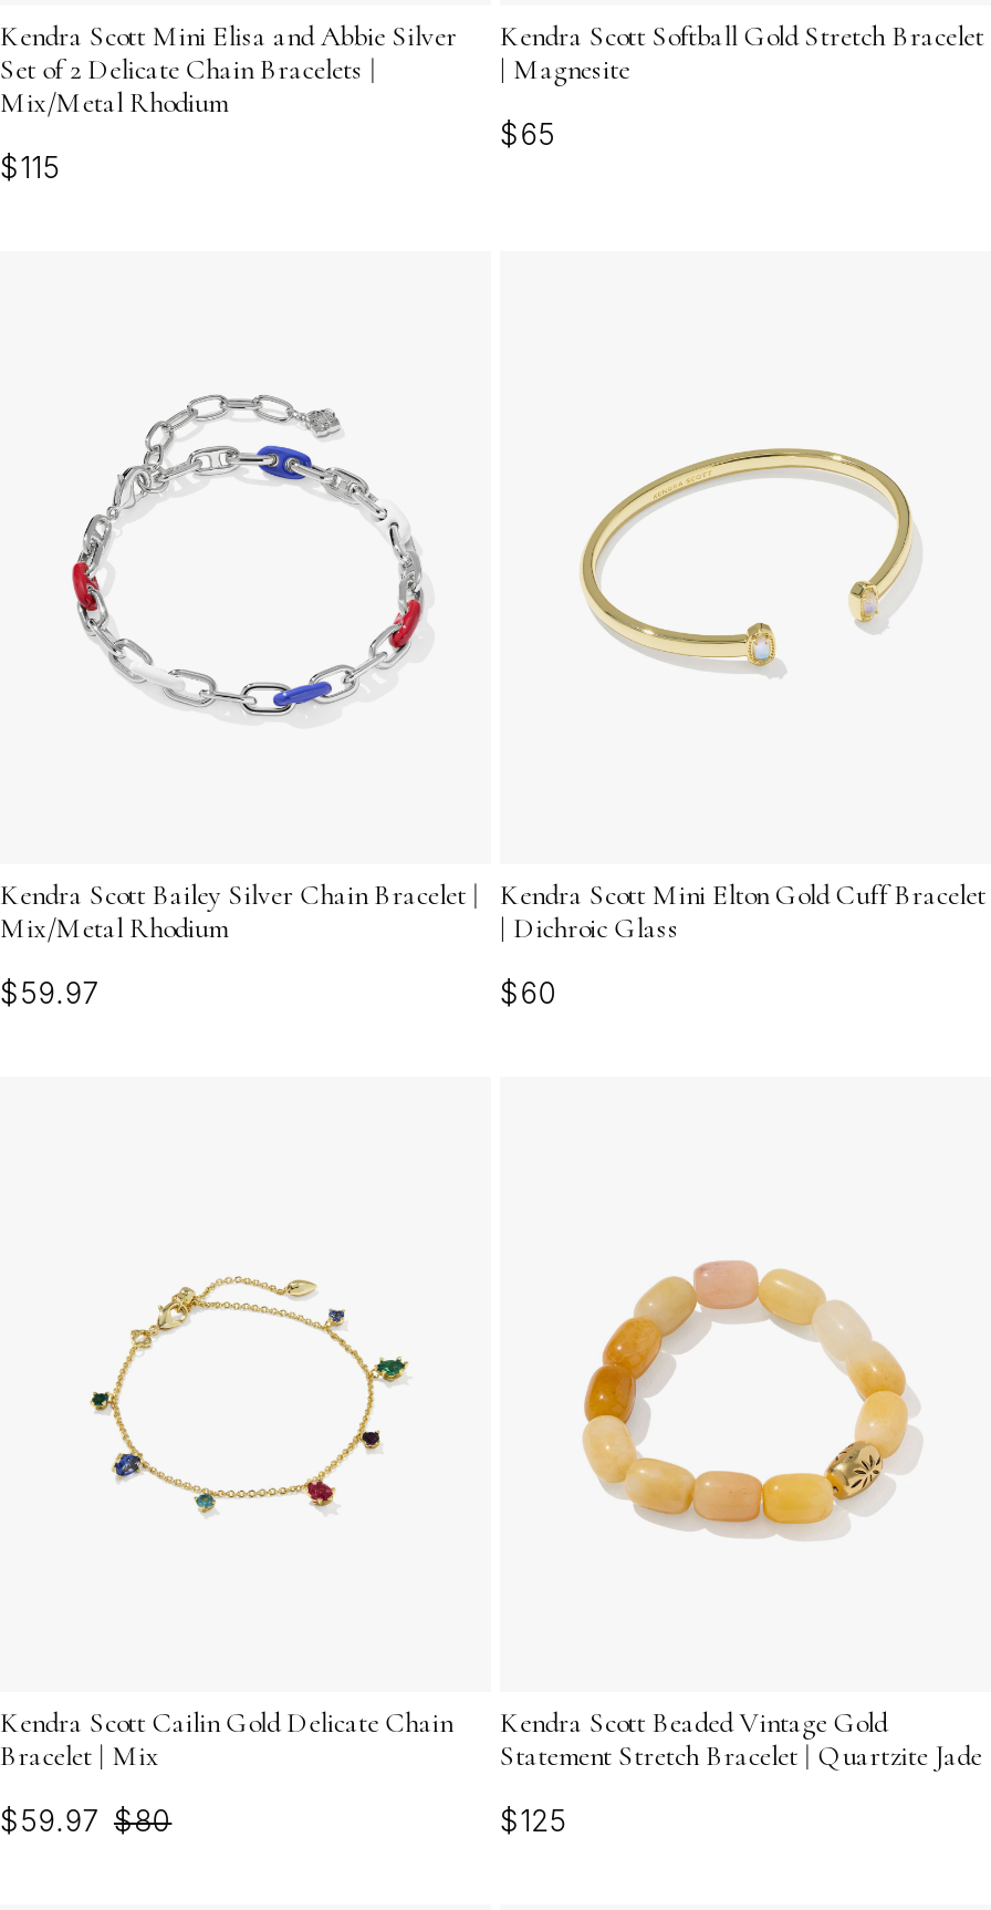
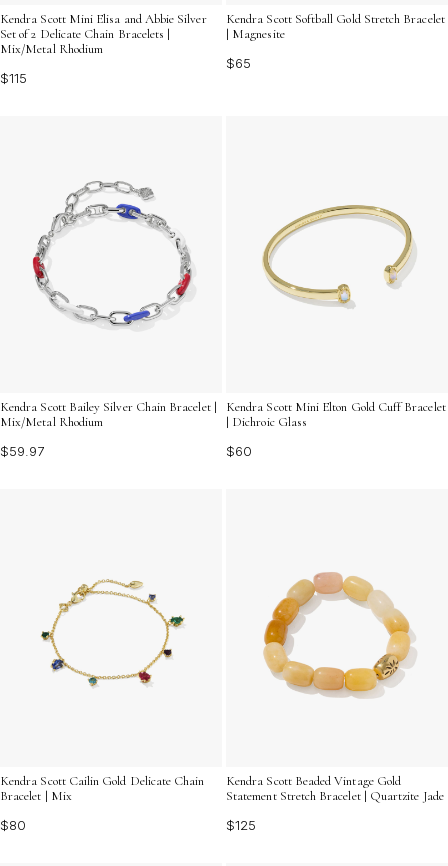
- $59.97 $80
+ $80
